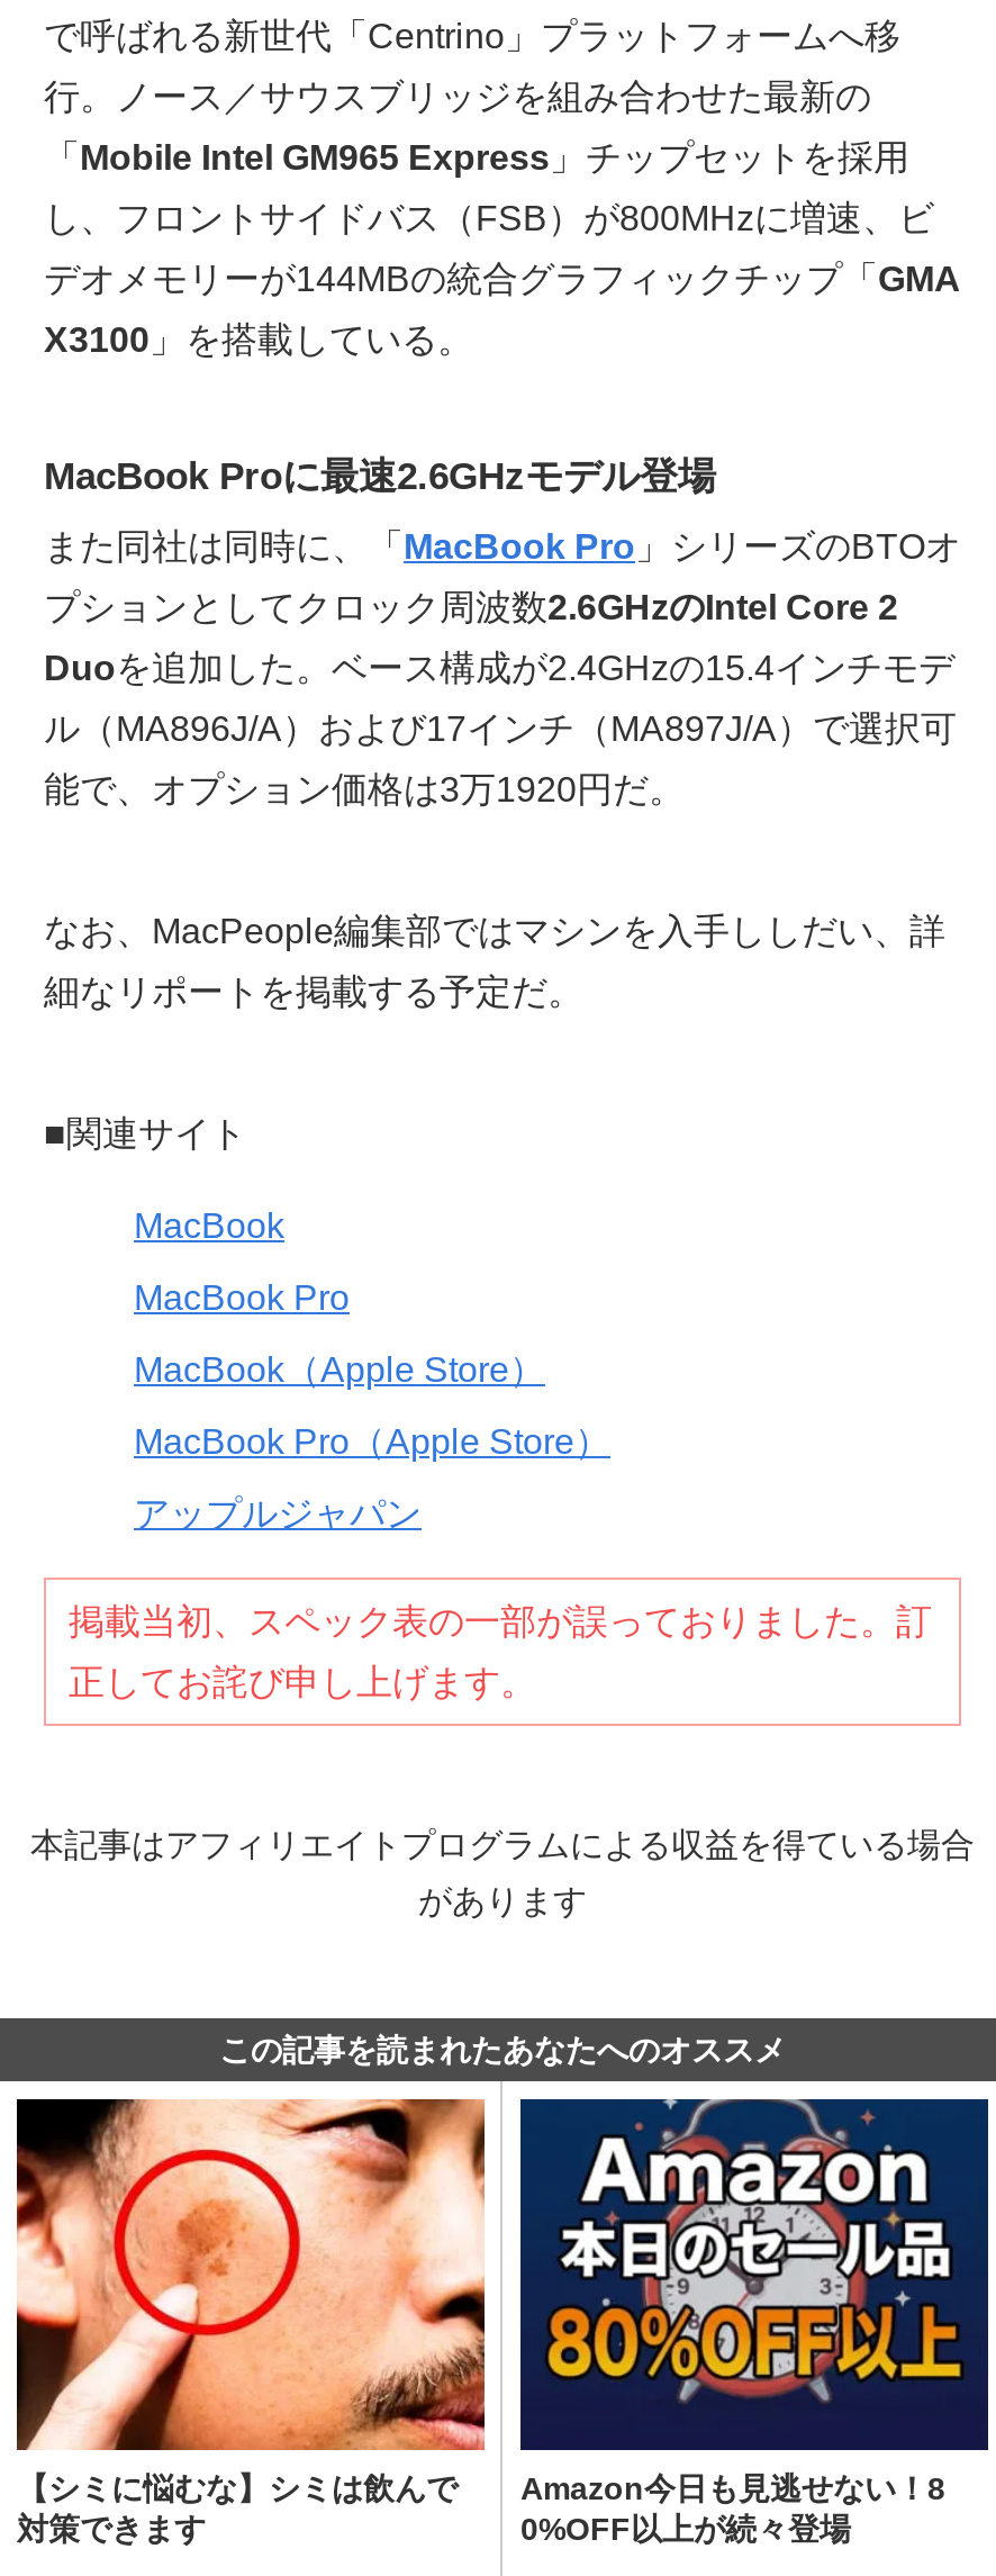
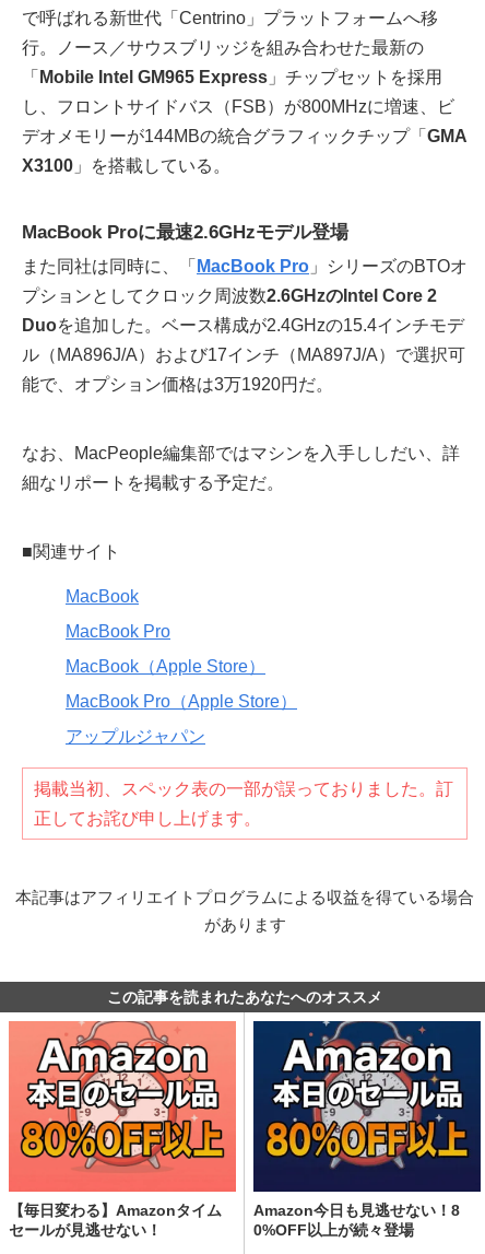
- [image]
- 【シミに悩むな】シミは飲んで
- 対策できます
+ [image]
+ 【毎日変わる】Amazonタイム
+ セールが見逃せない！
